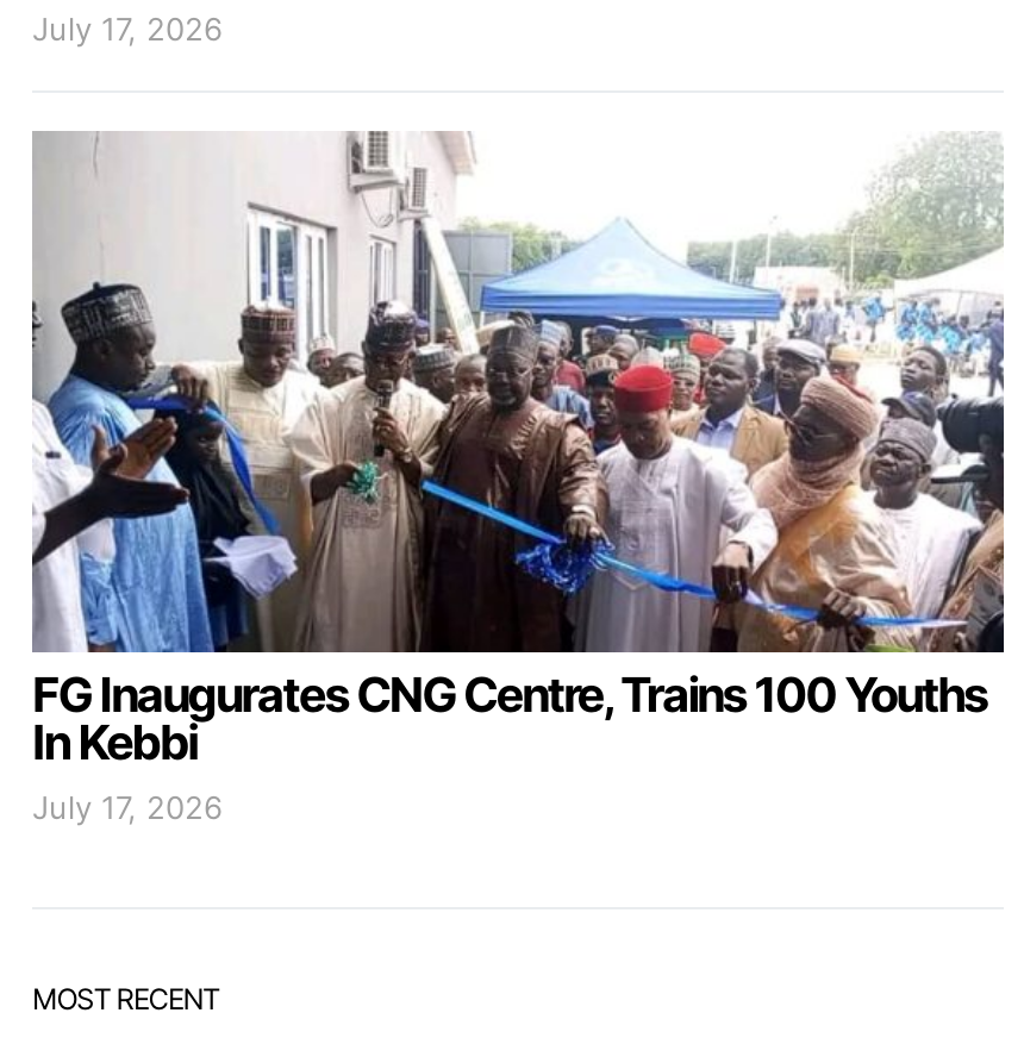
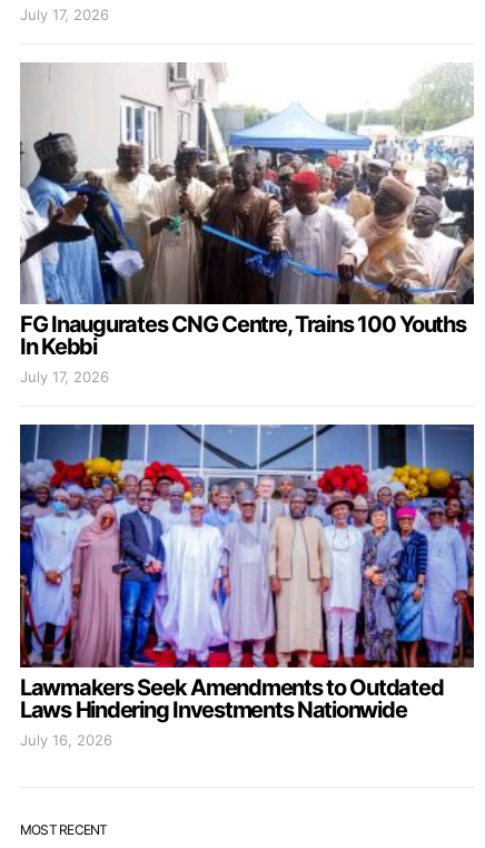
+ [image]
+ Lawmakers Seek Amendments to Outdated
+ Laws Hindering Investments Nationwide
+ July 16, 2026
